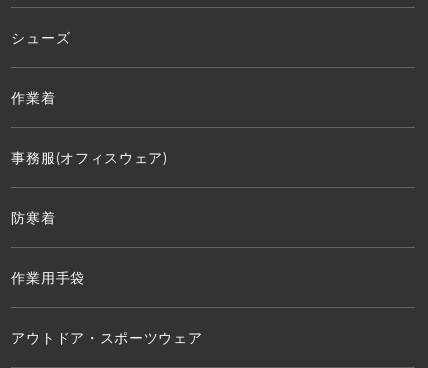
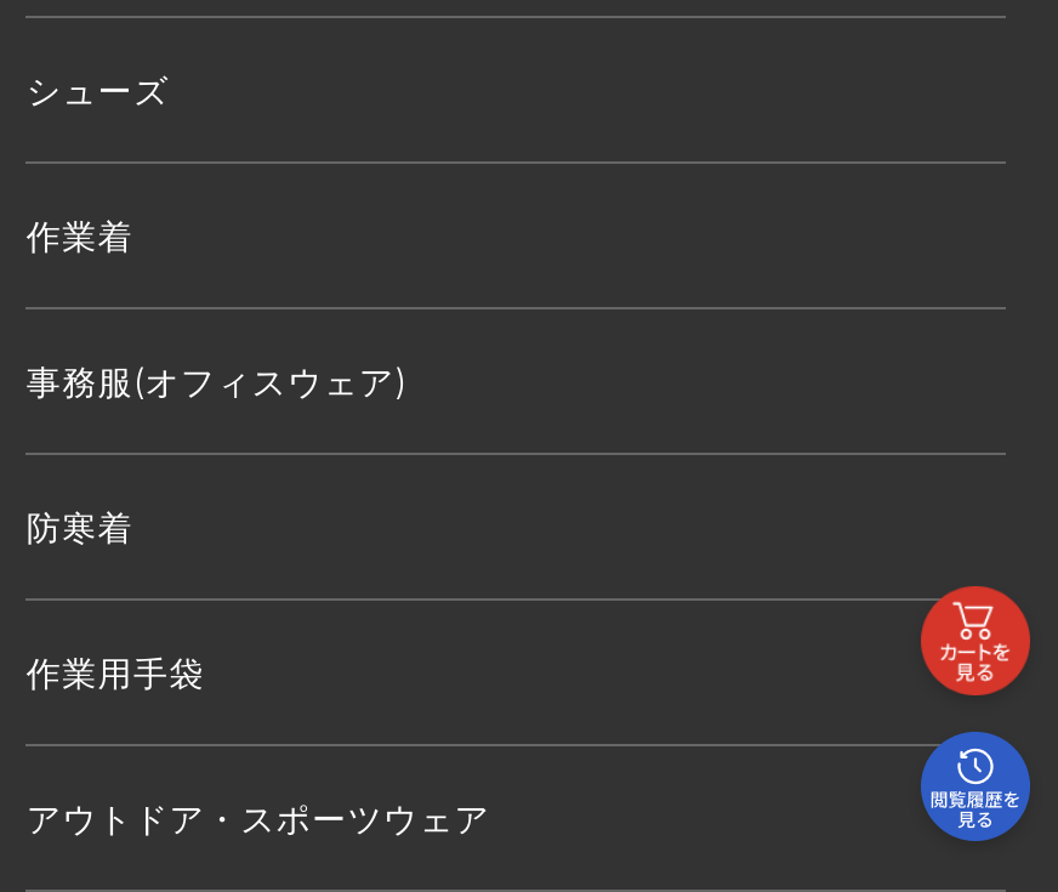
+ [image]

+ [image]
